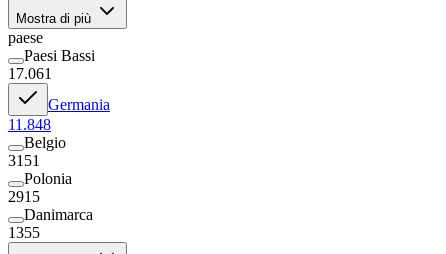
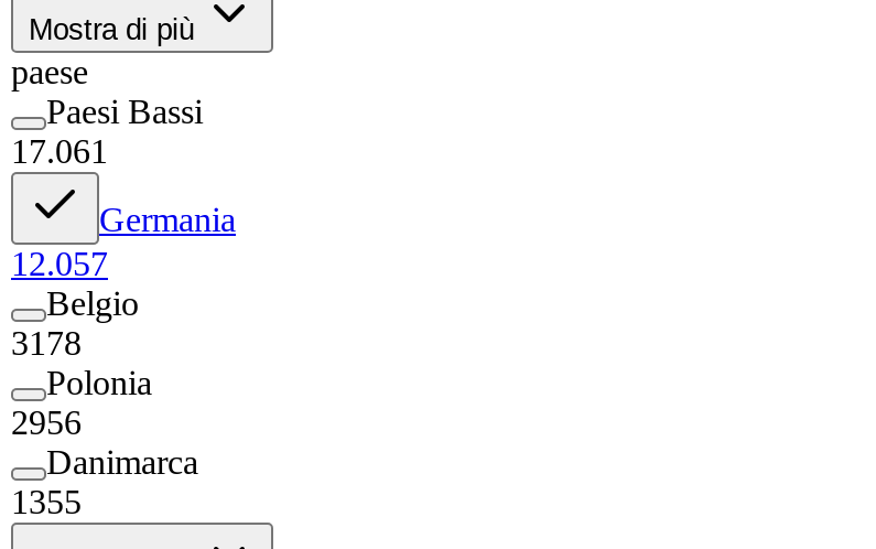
- 11.848
+ 12.057

- 3151
+ 3178

- 2915
+ 2956
